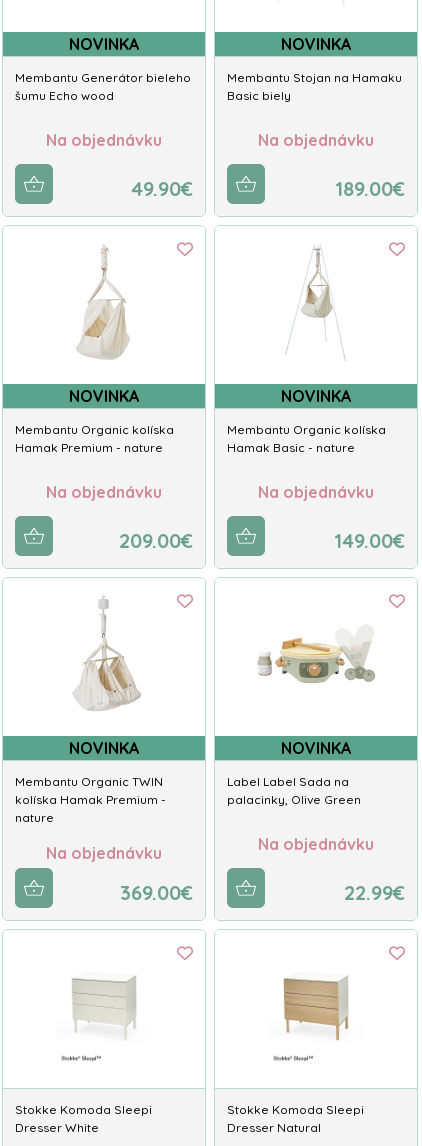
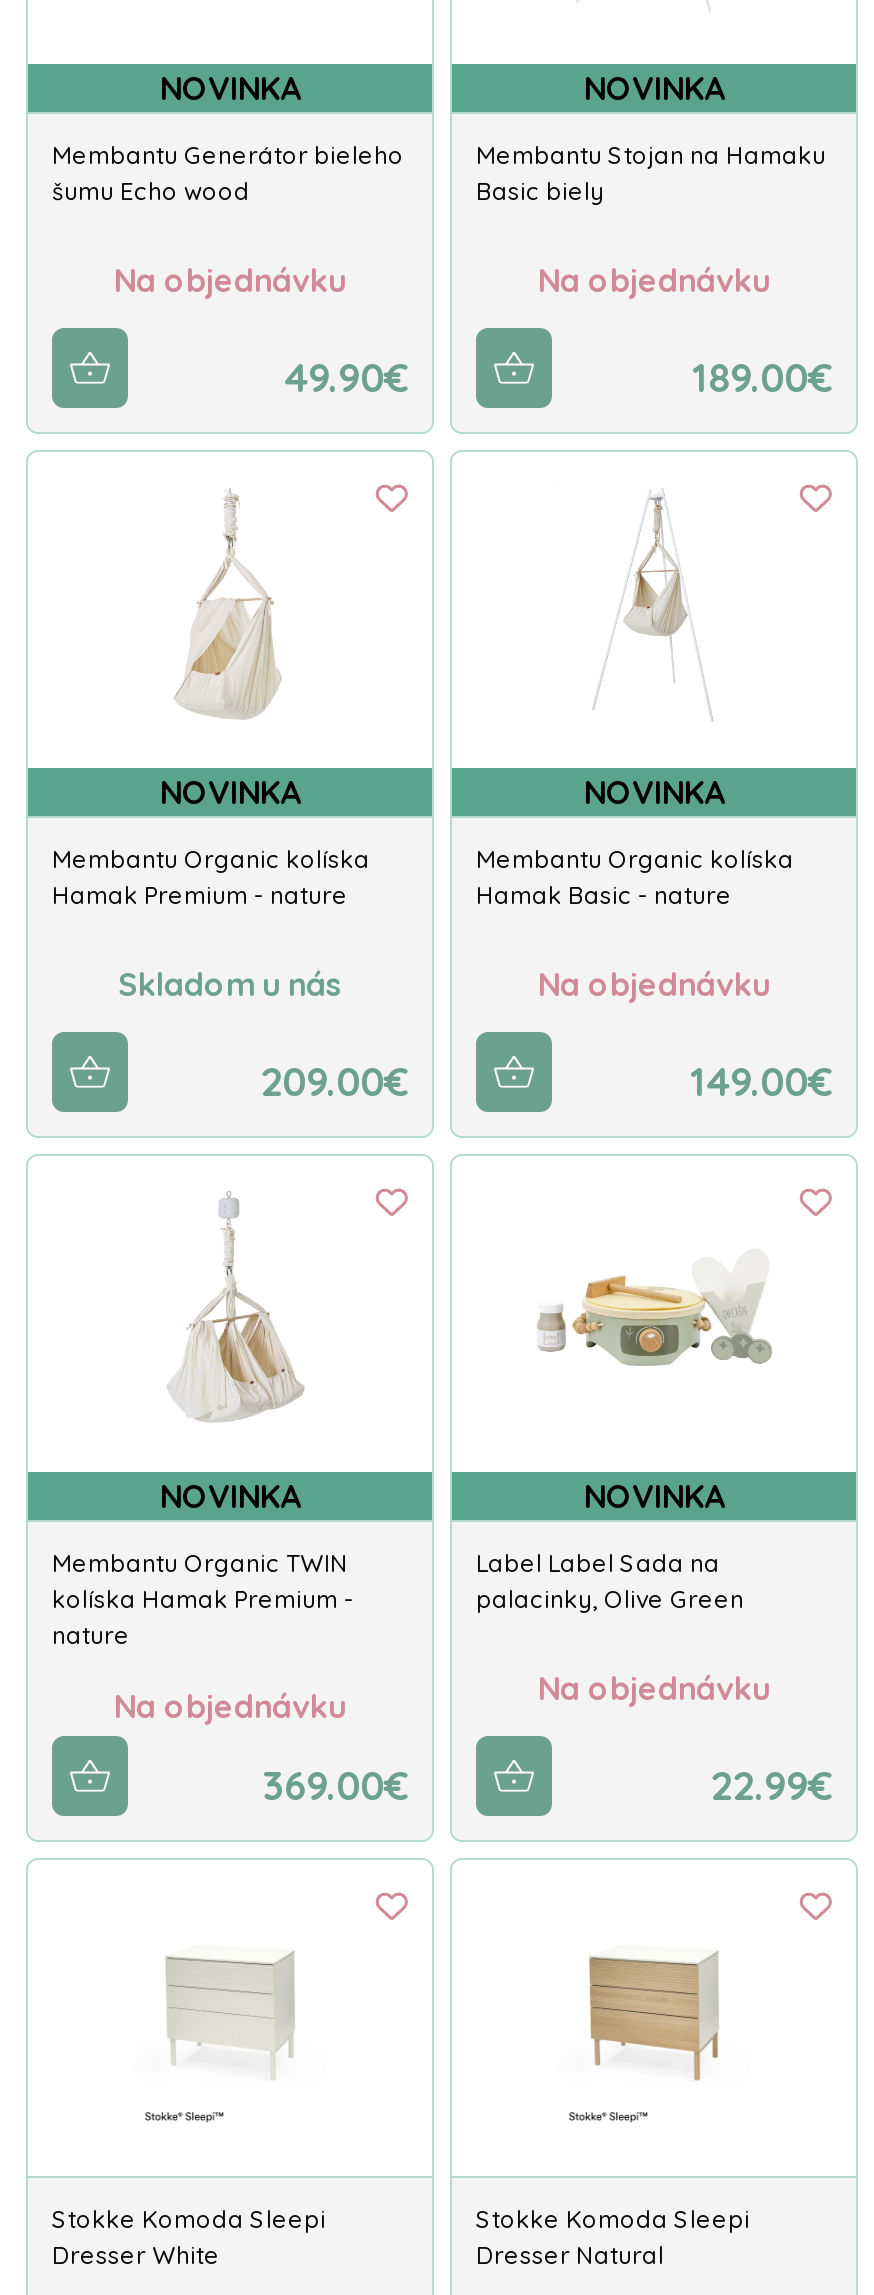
- Na objednávku
+ Skladom u nás
